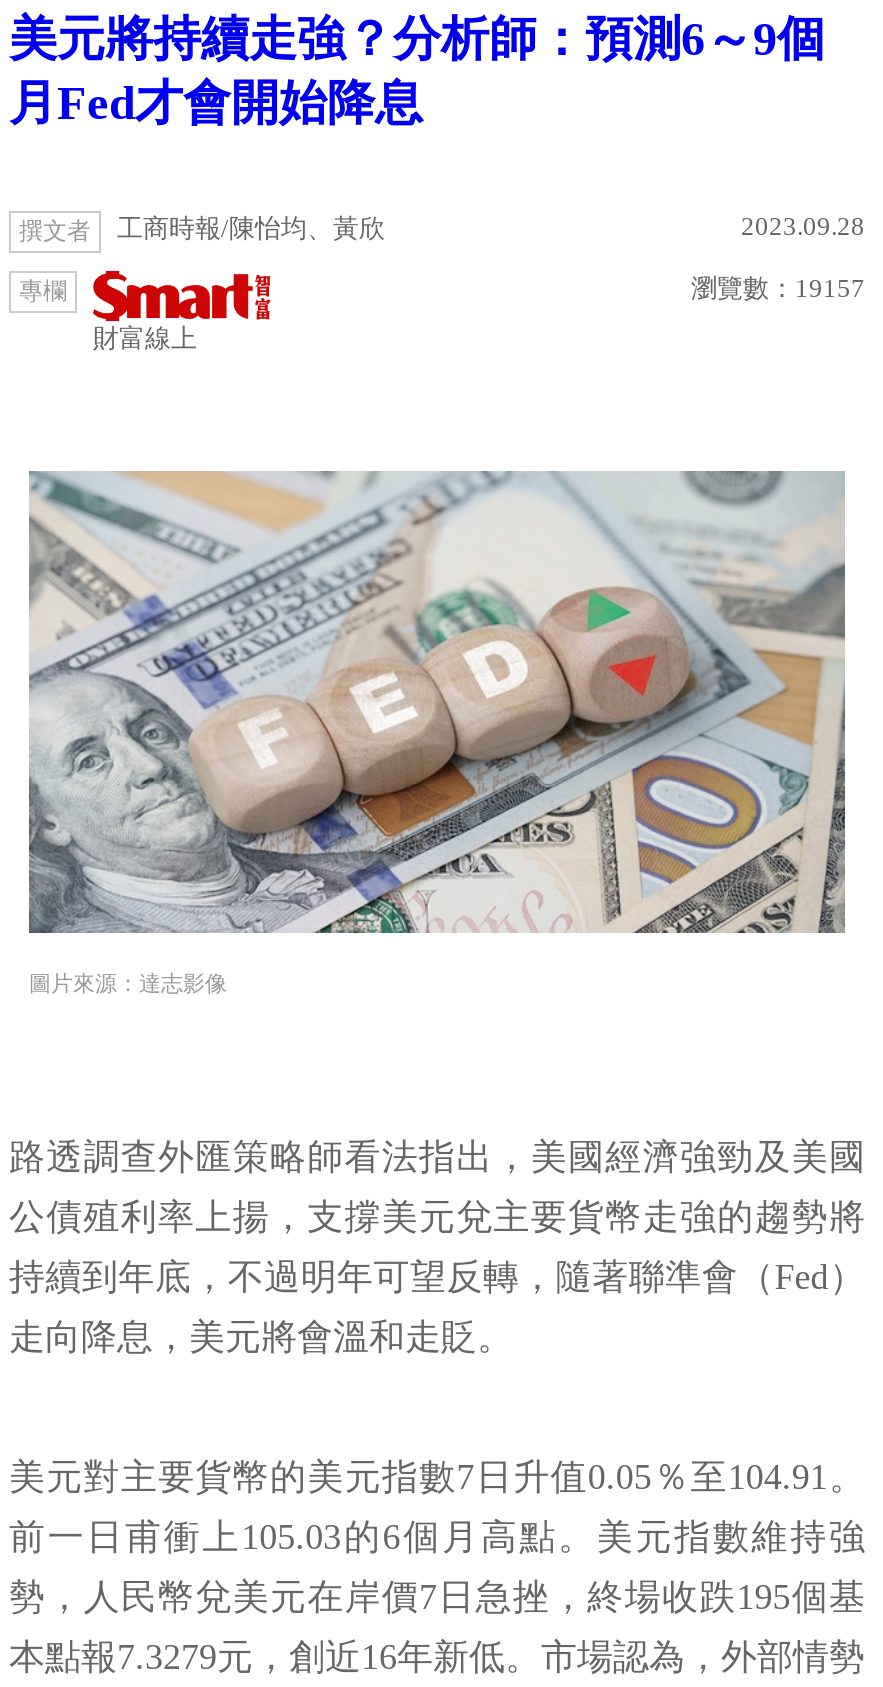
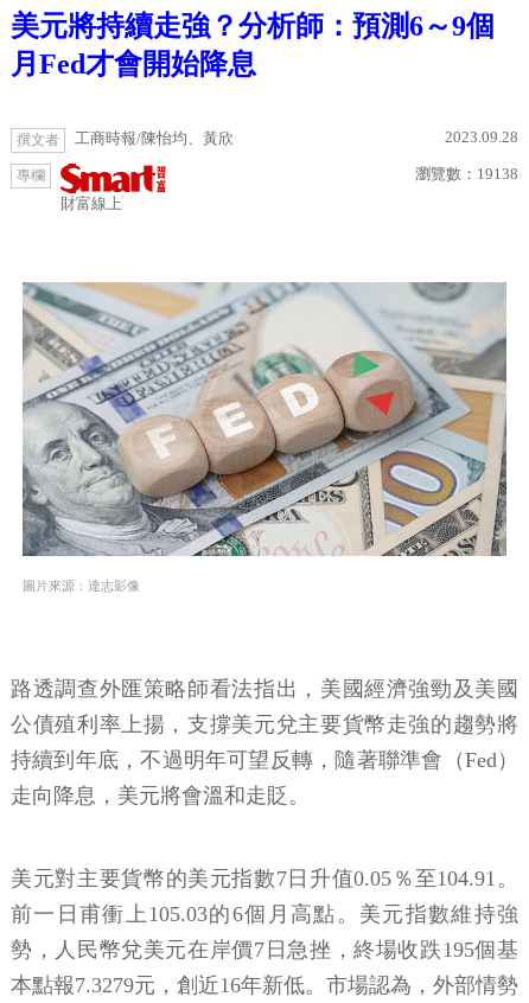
- 瀏覽數：19157
+ 瀏覽數：19138
